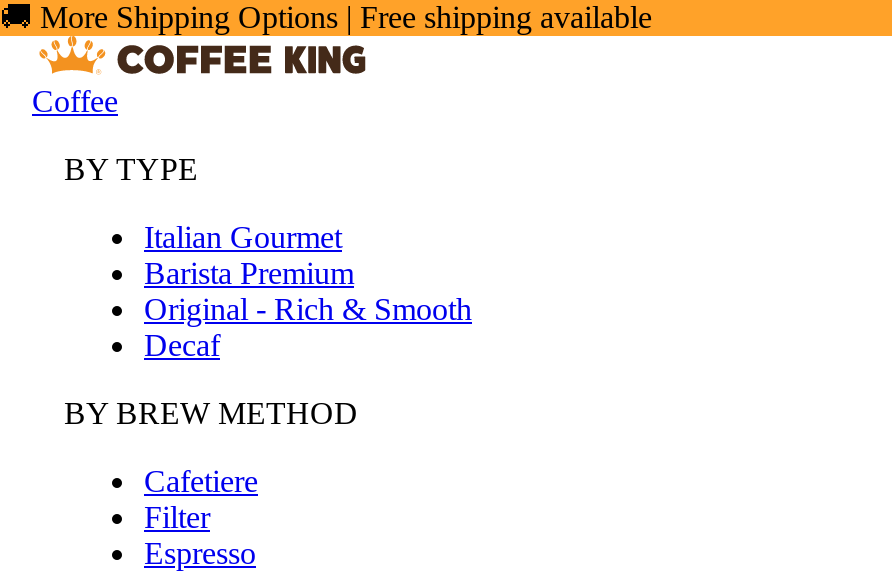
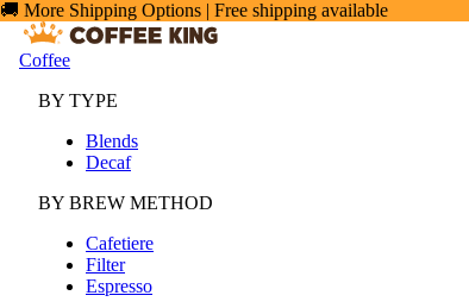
- Italian Gourmet
- Barista Premium
- Original - Rich & Smooth
+ Blends
